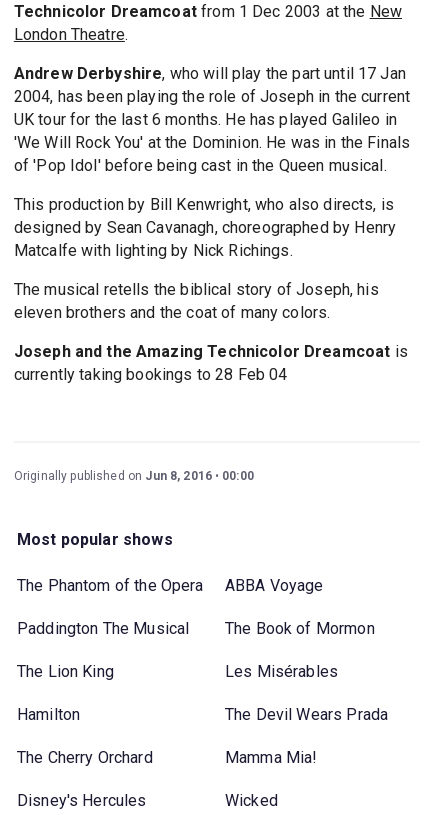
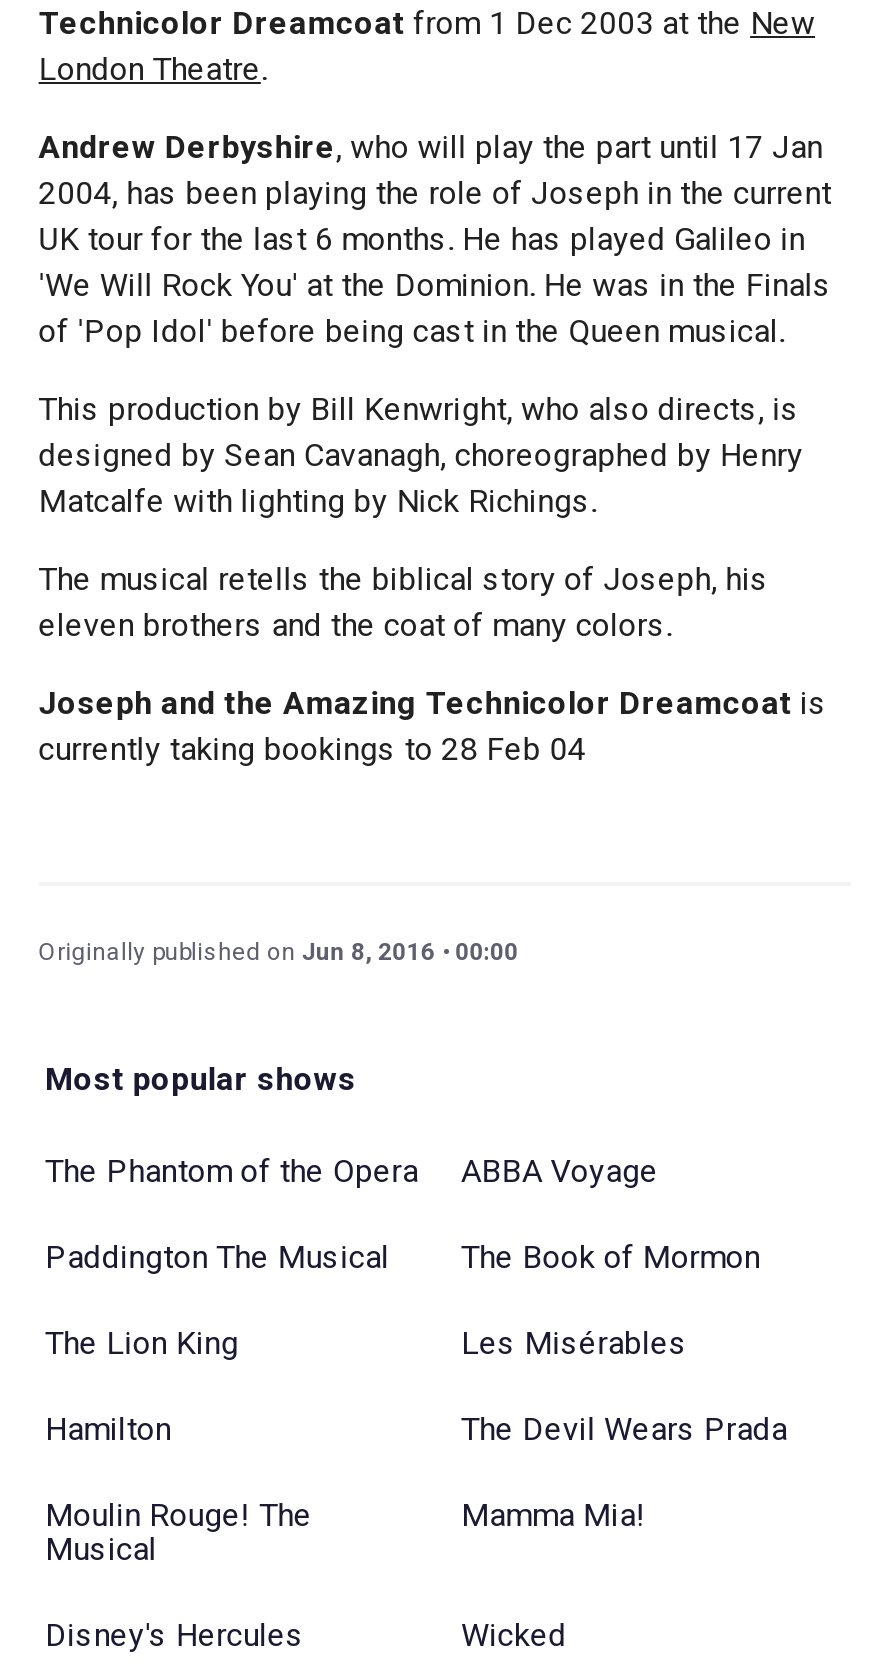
- The Cherry Orchard
+ Moulin Rouge! The
+ Musical
